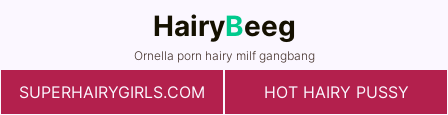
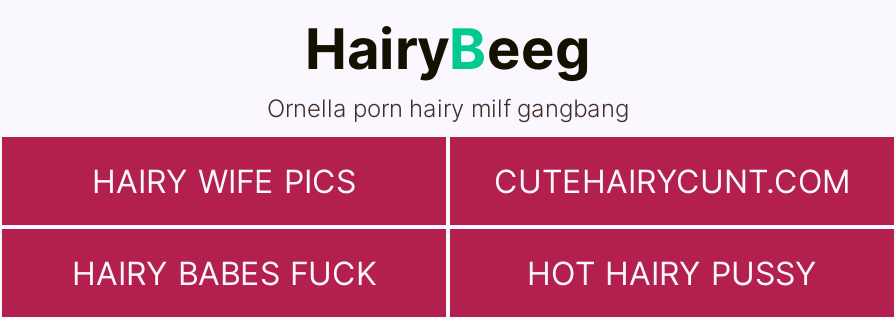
- SUPERHAIRYGIRLS.COM
+ HAIRY WIFE PICS
+ CUTEHAIRYCUNT.COM
+ HAIRY BABES FUCK
